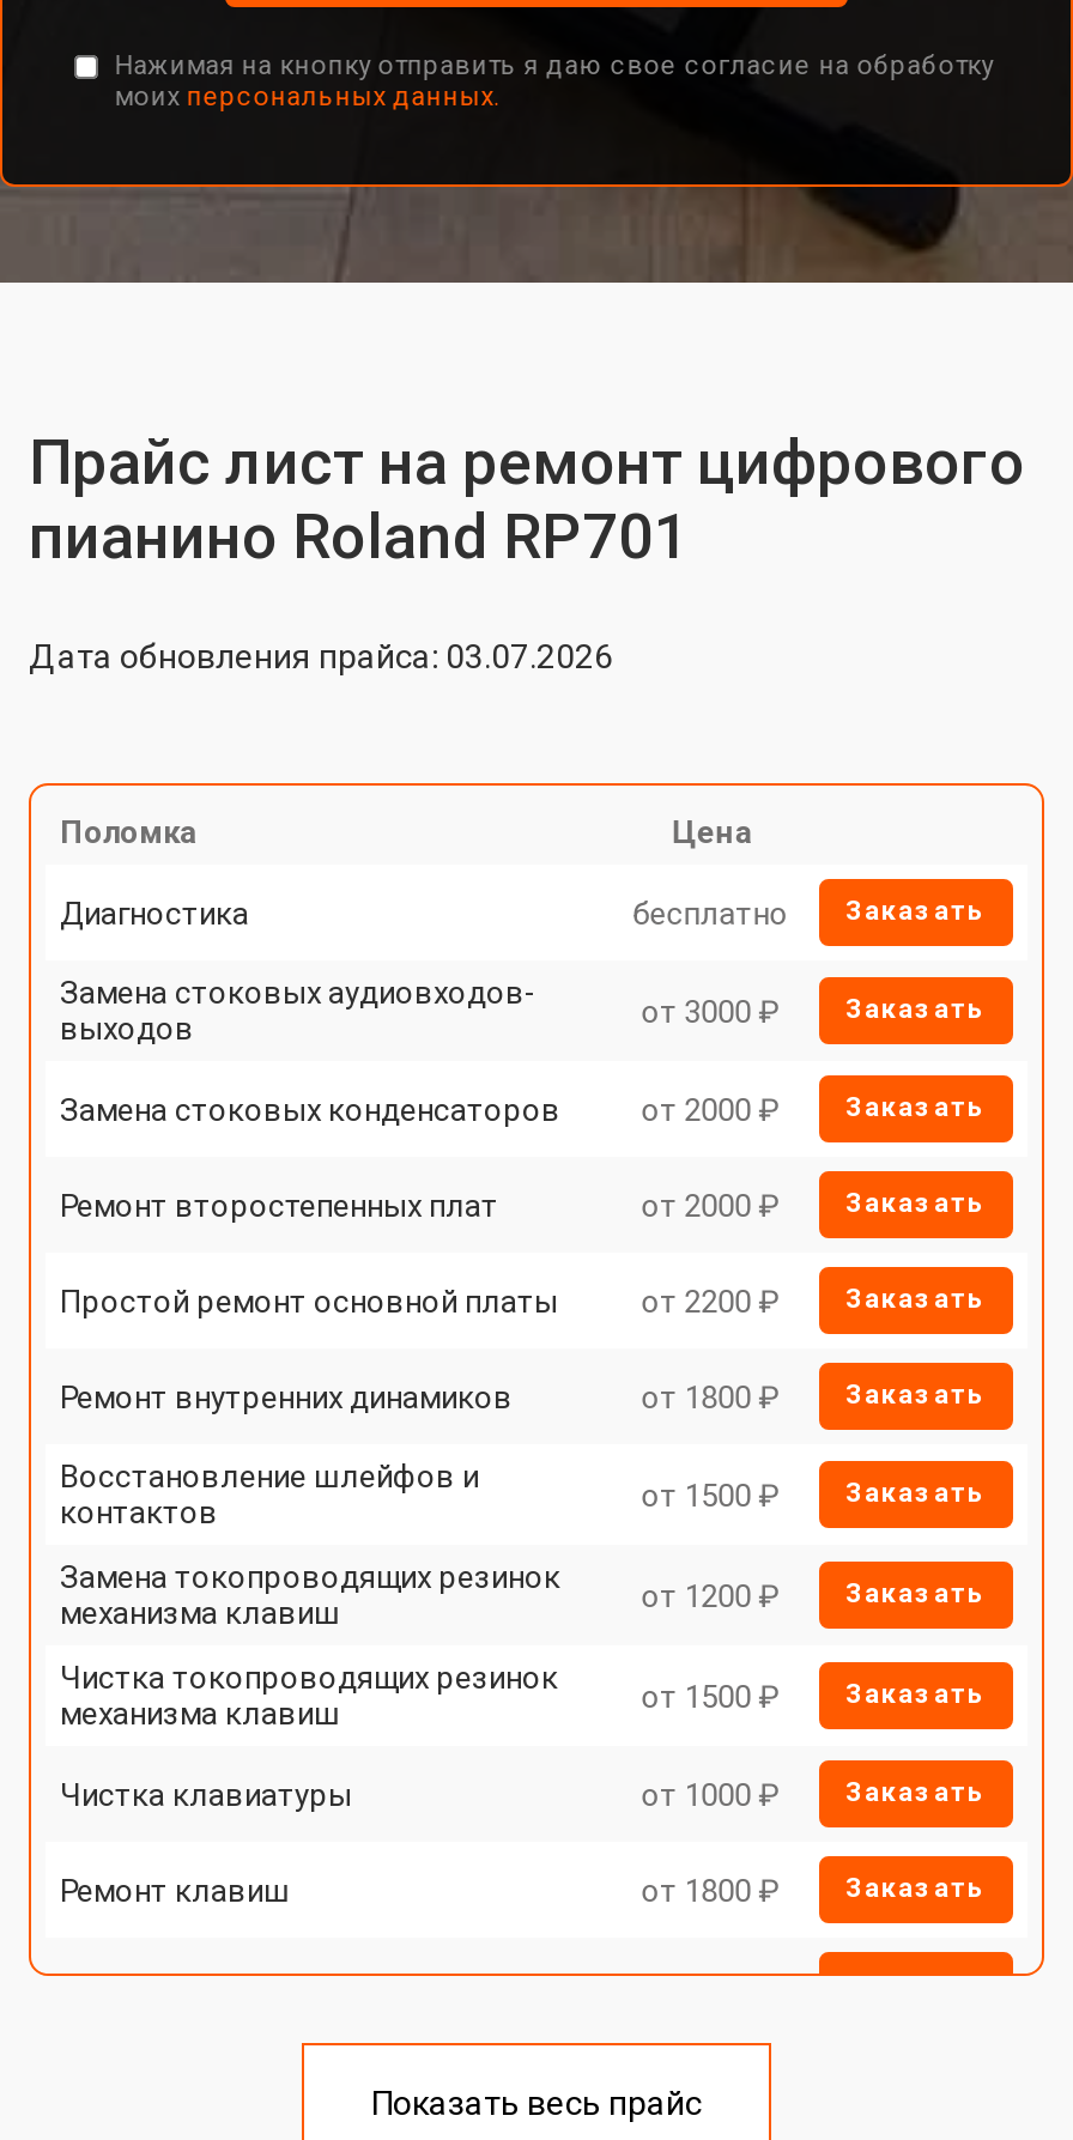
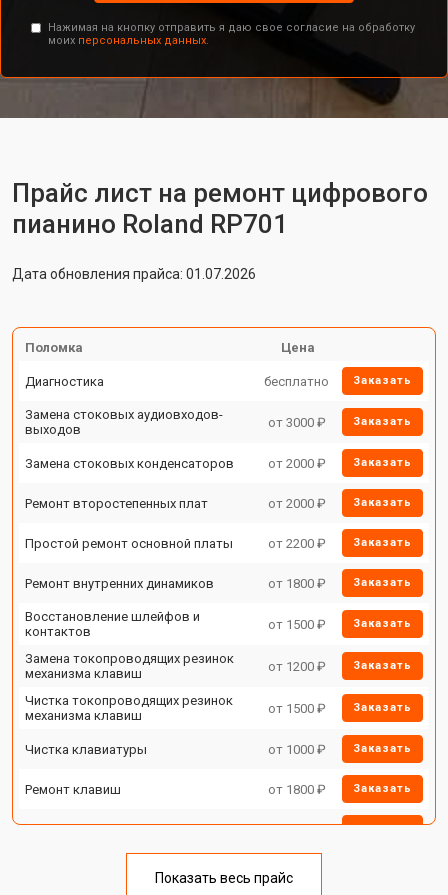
- Дата обновления прайса: 03.07.2026
+ Дата обновления прайса: 01.07.2026
